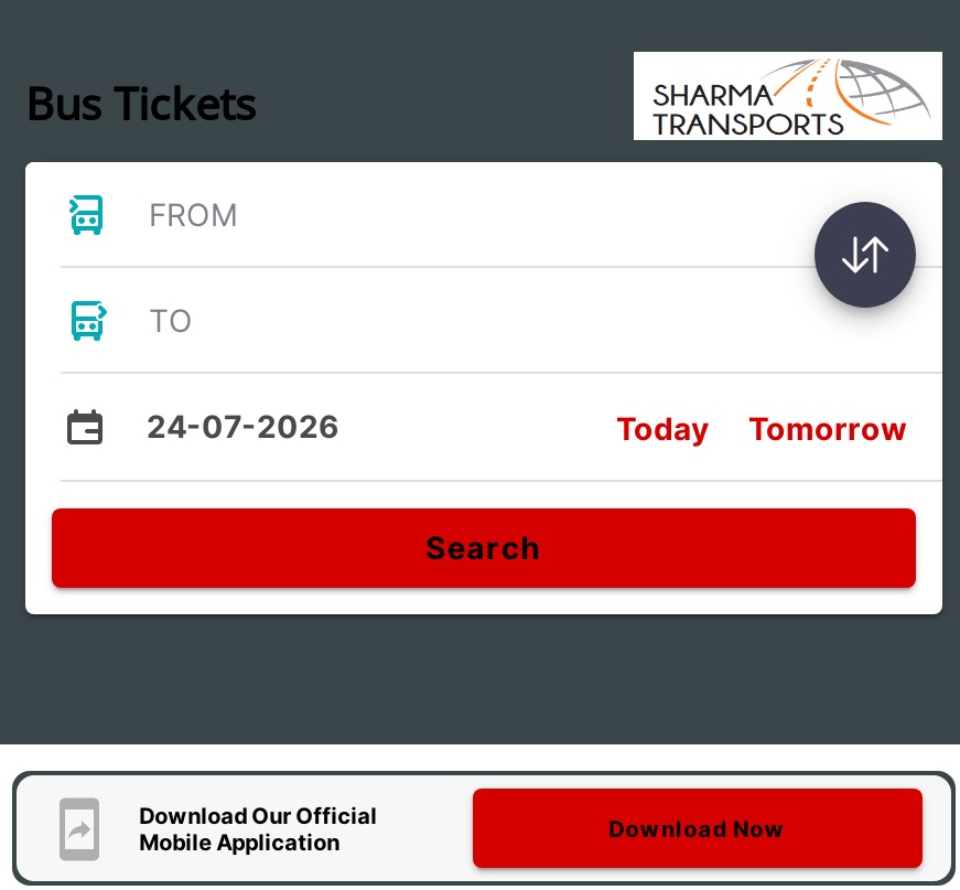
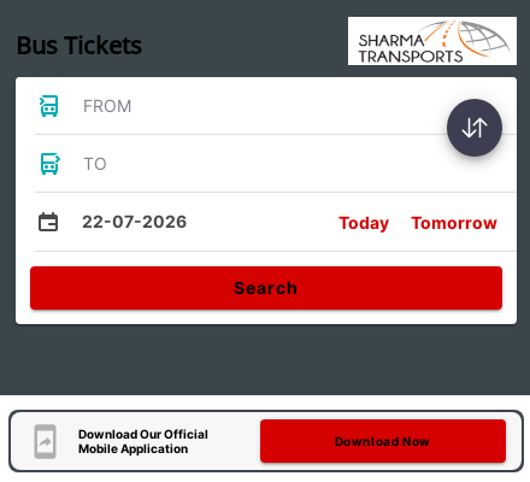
- 24-07-2026
+ 22-07-2026
